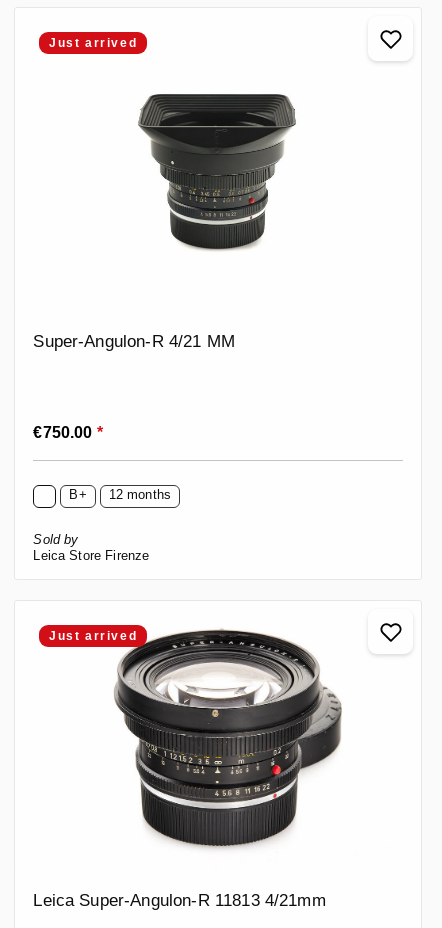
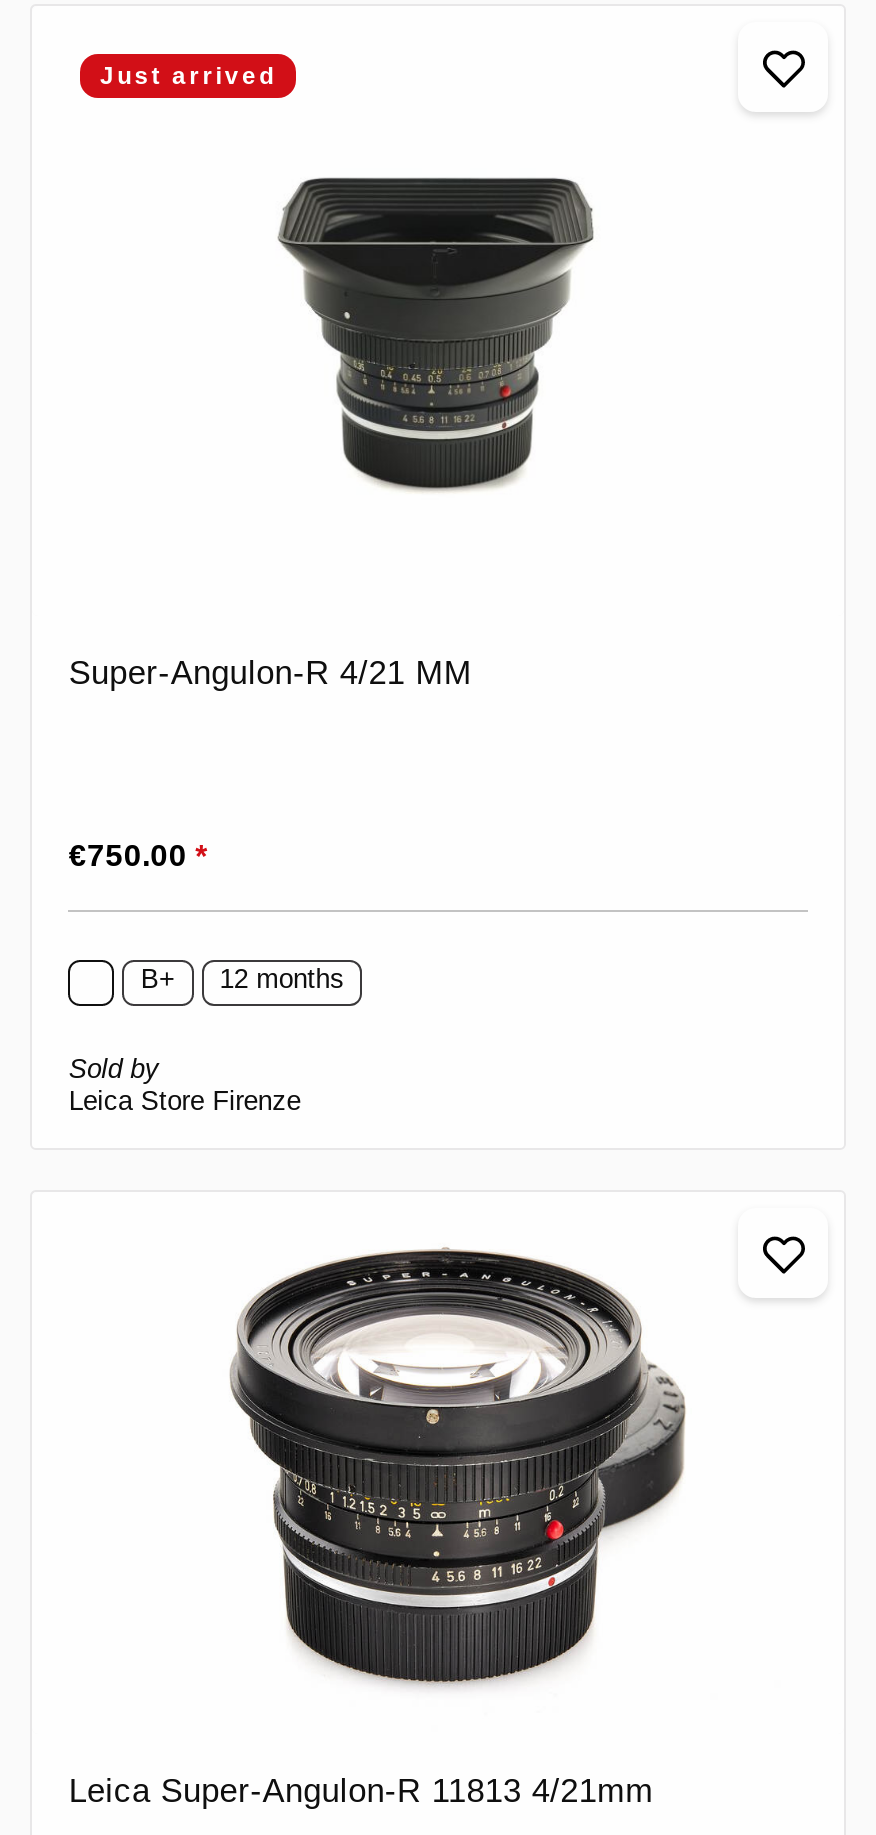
- Just arrived
